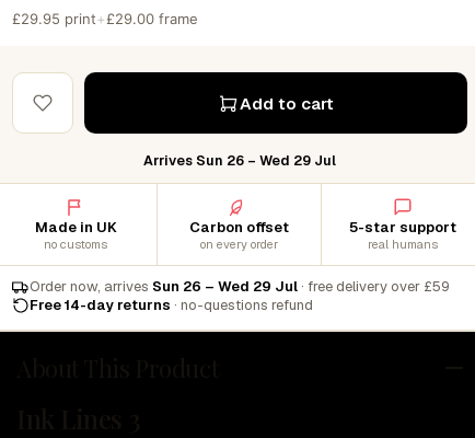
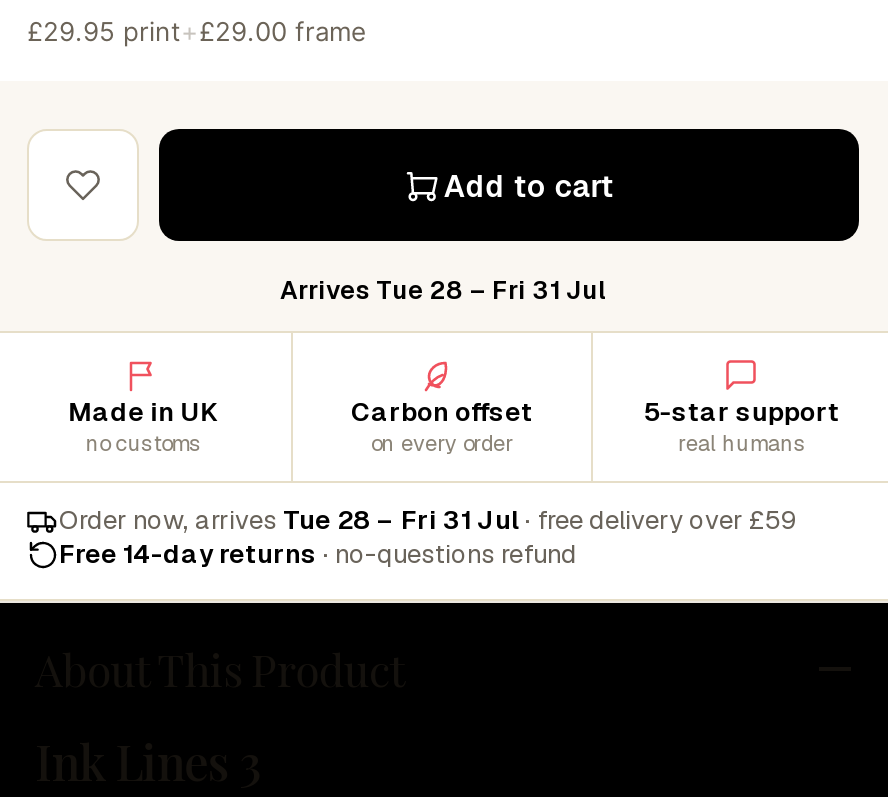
- Arrives Sun 26 – Wed 29 Jul
+ Arrives Tue 28 – Fri 31 Jul

- Order now, arrives Sun 26 – Wed 29 Jul · free delivery over £59
+ Order now, arrives Tue 28 – Fri 31 Jul · free delivery over £59
